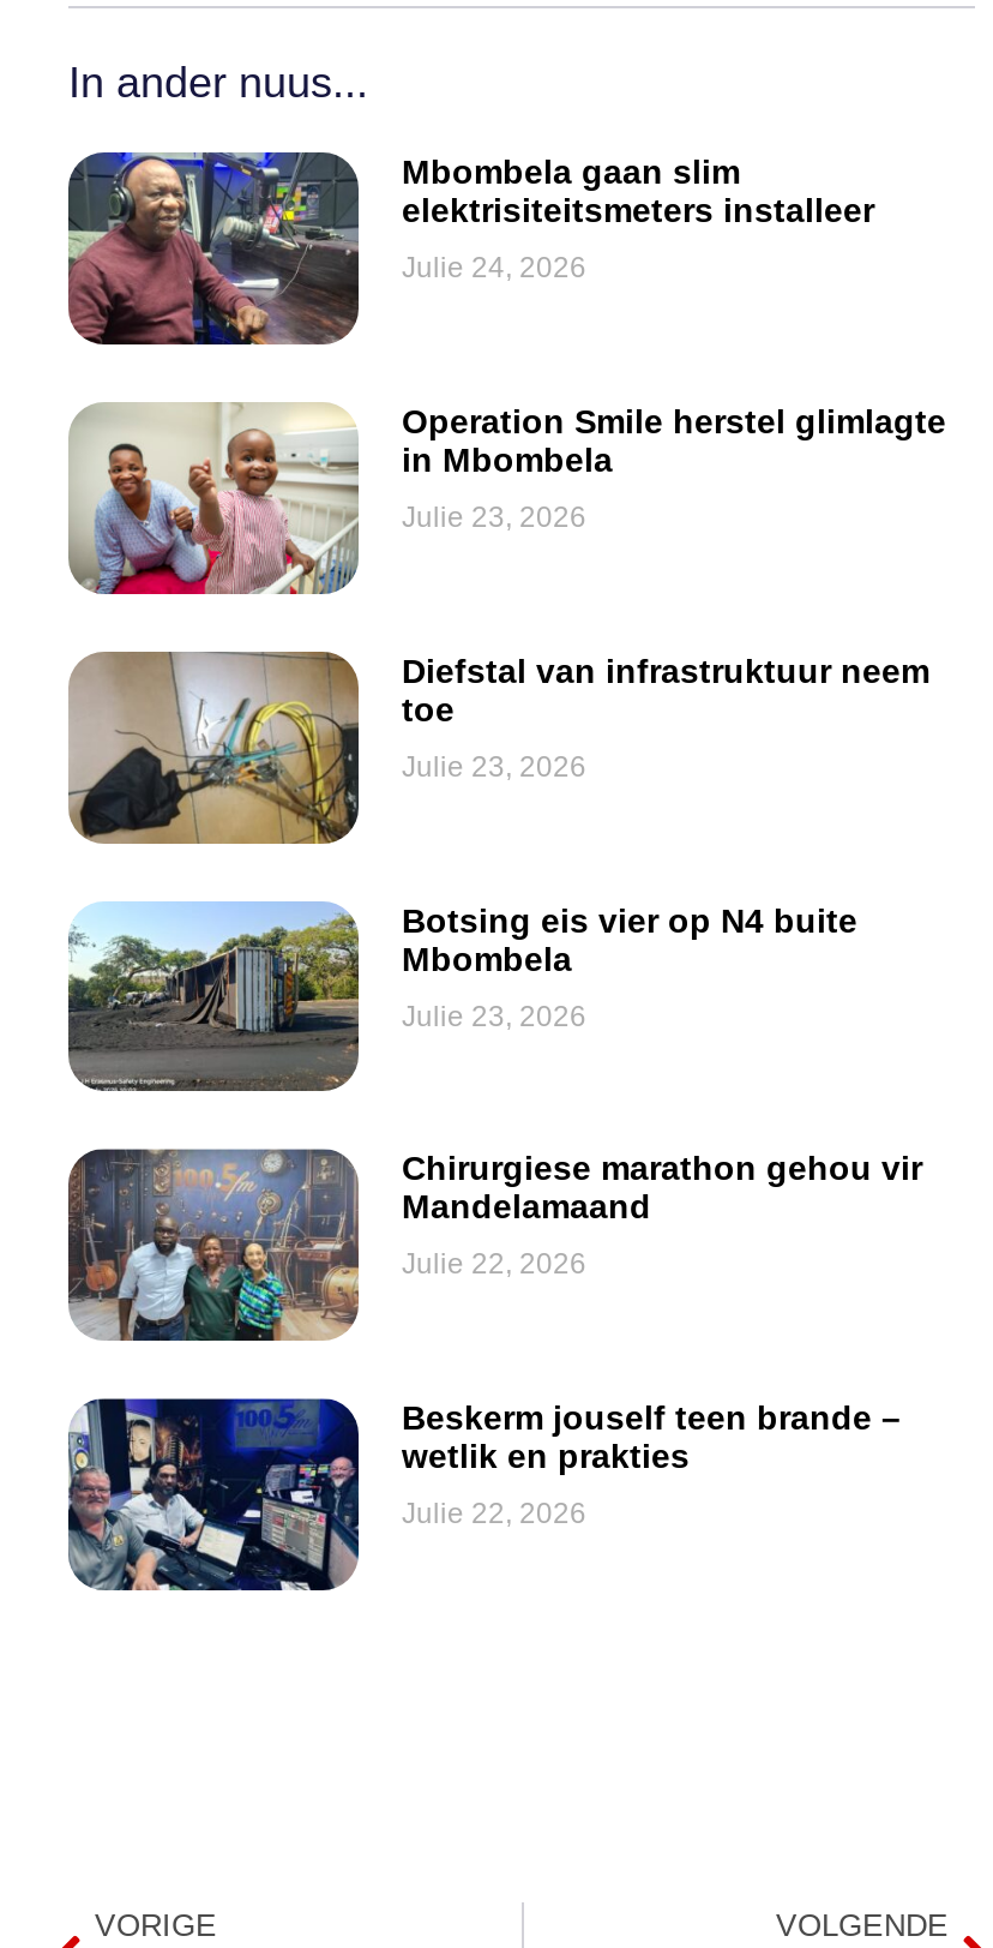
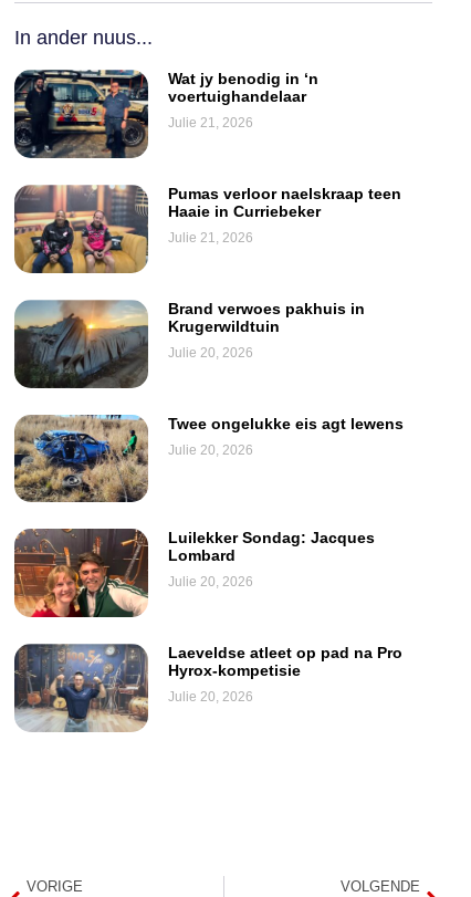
- [image]
- Mbombela gaan slim
- elektrisiteitsmeters installeer
+ [image]
+ Wat jy benodig in ‘n
+ voertuighandelaar

- Julie 24, 2026
+ Julie 21, 2026

- [image]
- Operation Smile herstel glimlagte
- in Mbombela
+ [image]
+ Pumas verloor naelskraap teen
+ Haaie in Curriebeker

- Julie 23, 2026
+ Julie 21, 2026

- [image]
- Diefstal van infrastruktuur neem
- toe
+ [image]
+ Brand verwoes pakhuis in
+ Krugerwildtuin

- Julie 23, 2026
+ Julie 20, 2026

- [image]
- Botsing eis vier op N4 buite
- Mbombela
+ [image]
+ Twee ongelukke eis agt lewens

- Julie 23, 2026
+ Julie 20, 2026

- [image]
- Chirurgiese marathon gehou vir
- Mandelamaand
+ [image]
+ Luilekker Sondag: Jacques
+ Lombard

- Julie 22, 2026
+ Julie 20, 2026

- [image]
- Beskerm jouself teen brande –
- wetlik en prakties
+ [image]
+ Laeveldse atleet op pad na Pro
+ Hyrox-kompetisie

- Julie 22, 2026
+ Julie 20, 2026
